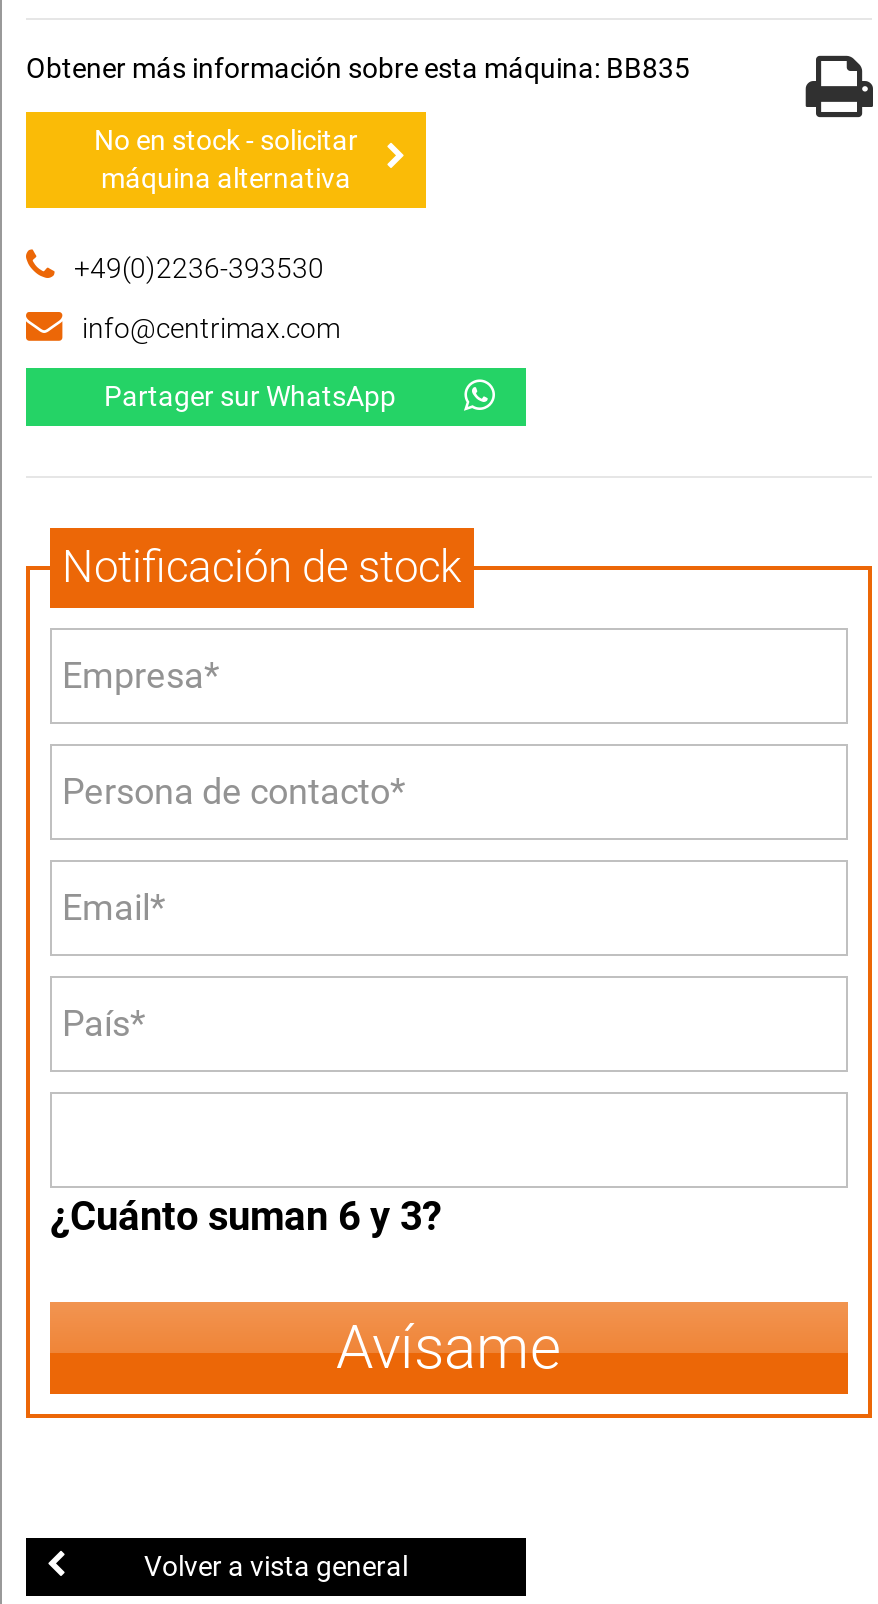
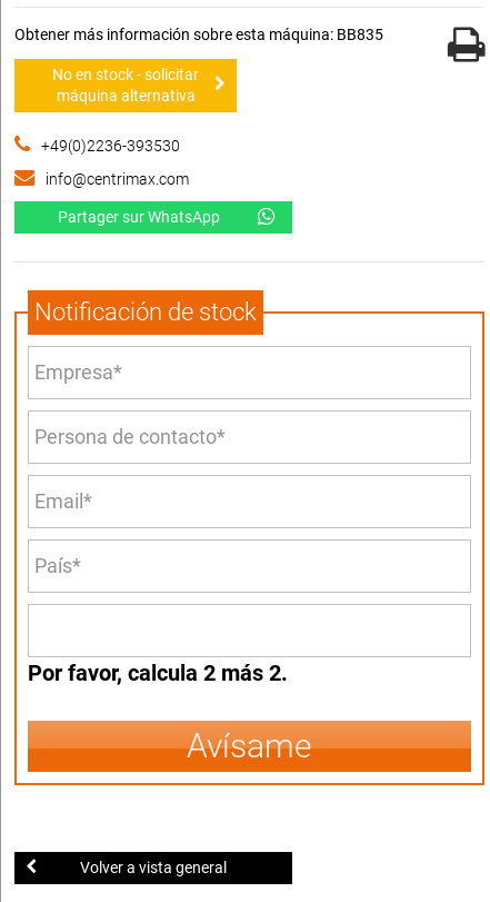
- ¿Cuánto suman 6 y 3?
+ Por favor, calcula 2 más 2.
